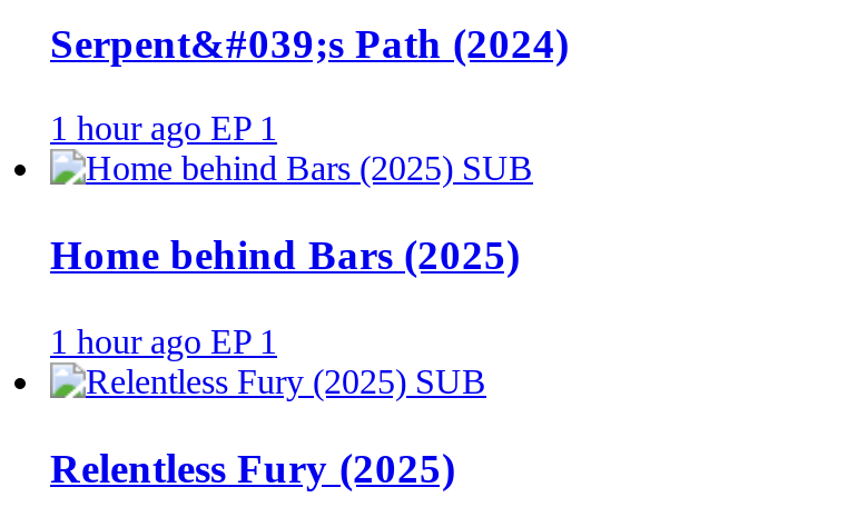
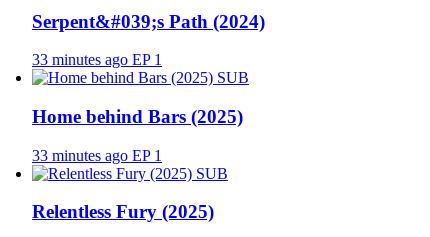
- 1 hour ago EP 1
+ 33 minutes ago EP 1

- 1 hour ago EP 1
+ 33 minutes ago EP 1
